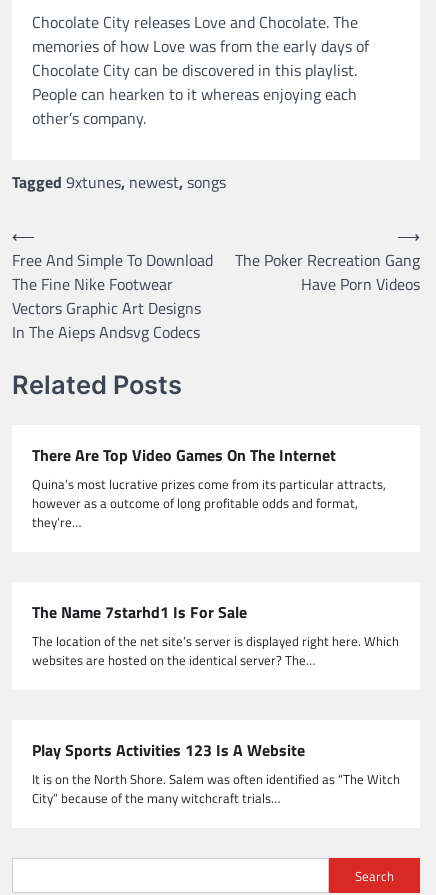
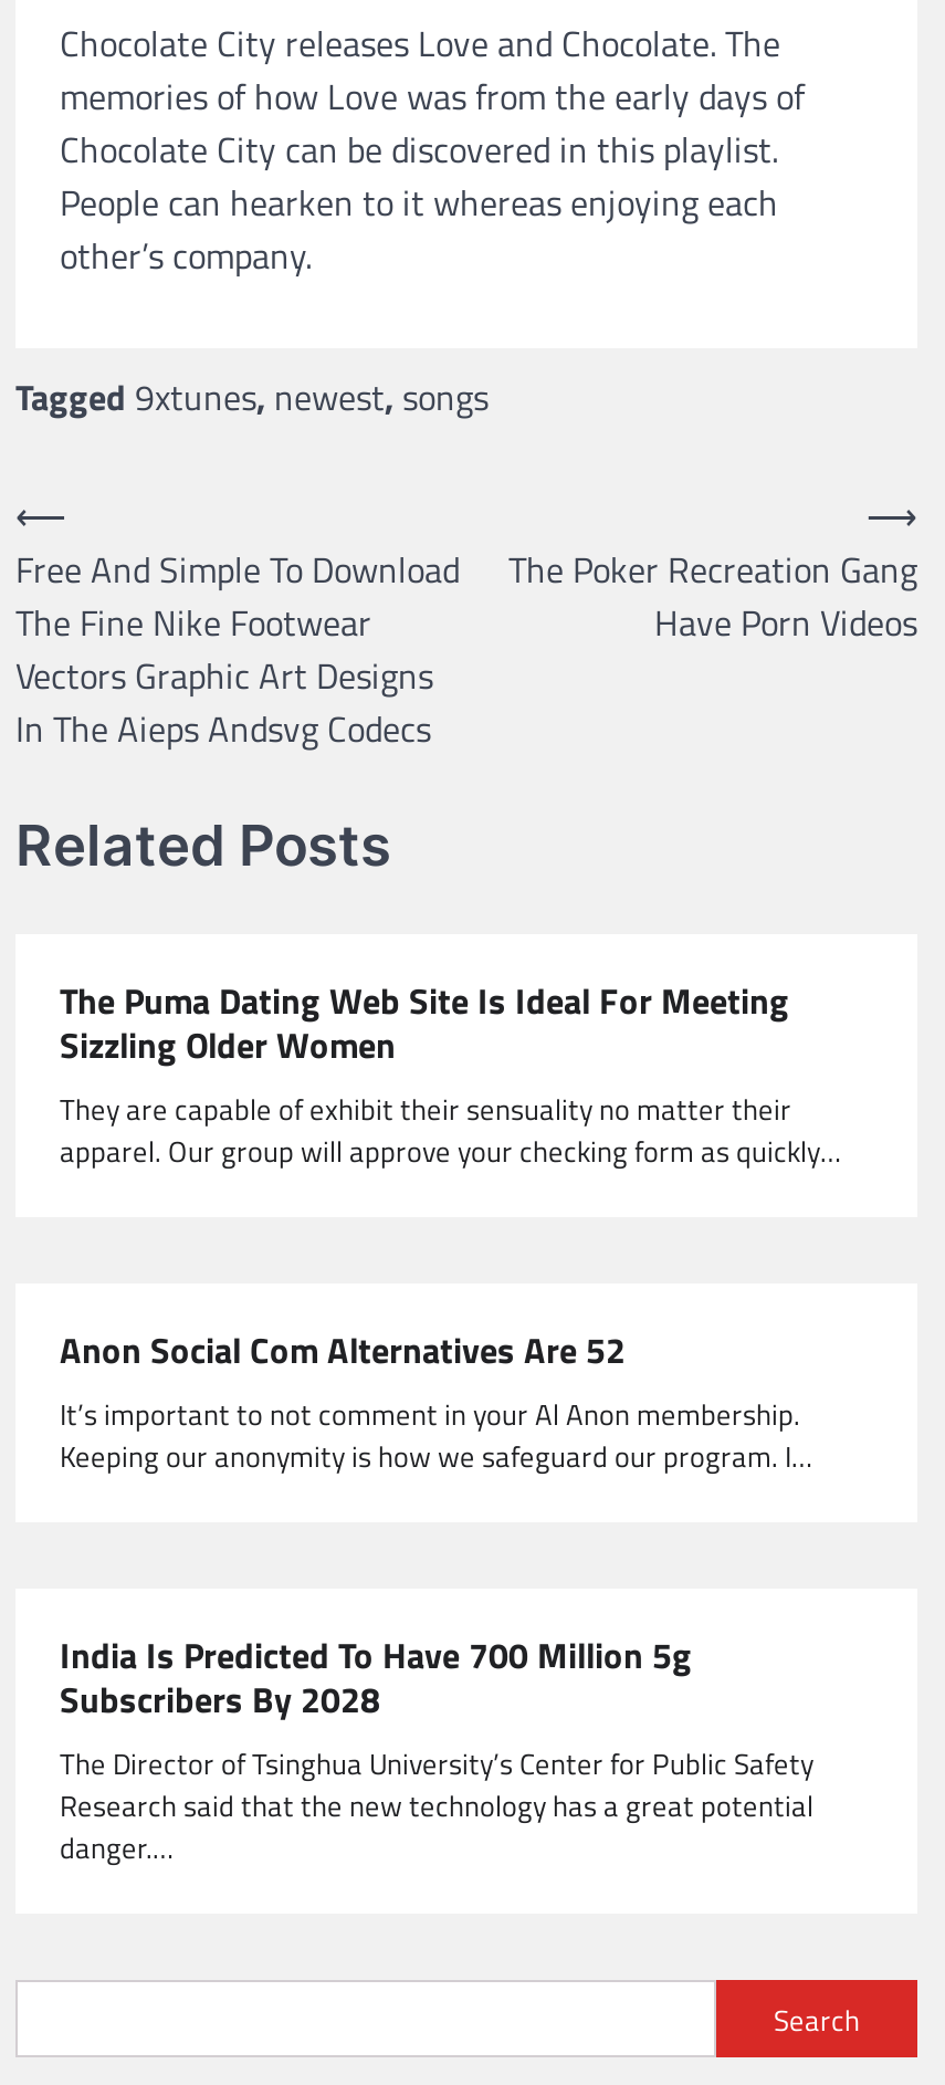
- There Are Top Video Games On The Internet
- Quina’s most lucrative prizes come from its particular attracts,
- however as a outcome of long profitable odds and format,
- they’re…
+ The Puma Dating Web Site Is Ideal For Meeting
+ Sizzling Older Women
+ They are capable of exhibit their sensuality no matter their
+ apparel. Our group will approve your checking form as quickly…

- The Name 7starhd1 Is For Sale
- The location of the net site’s server is displayed right here. Which
- websites are hosted on the identical server? The…
+ Anon Social Com Alternatives Are 52
+ It’s important to not comment in your Al Anon membership.
+ Keeping our anonymity is how we safeguard our program. I…

- Play Sports Activities 123 Is A Website
- It is on the North Shore. Salem was often identified as “The Witch
- City” because of the many witchcraft trials…
+ India Is Predicted To Have 700 Million 5g
+ Subscribers By 2028
+ The Director of Tsinghua University’s Center for Public Safety
+ Research said that the new technology has a great potential
+ danger.…
